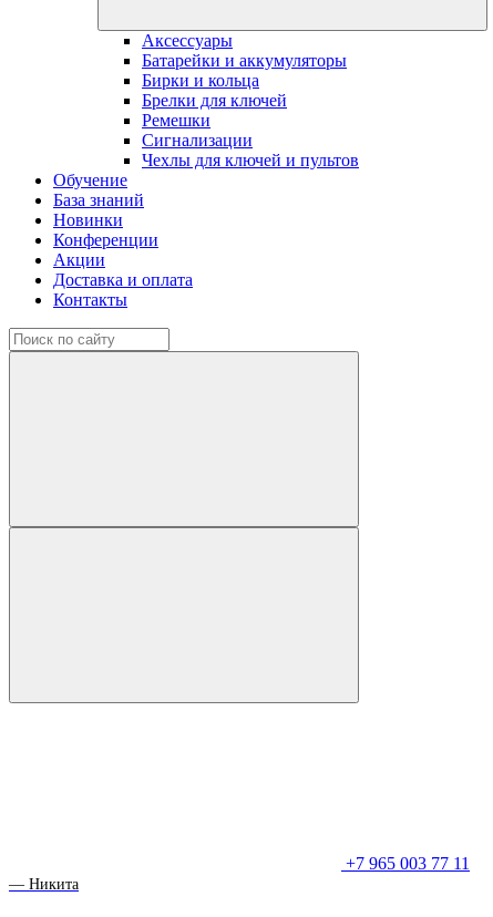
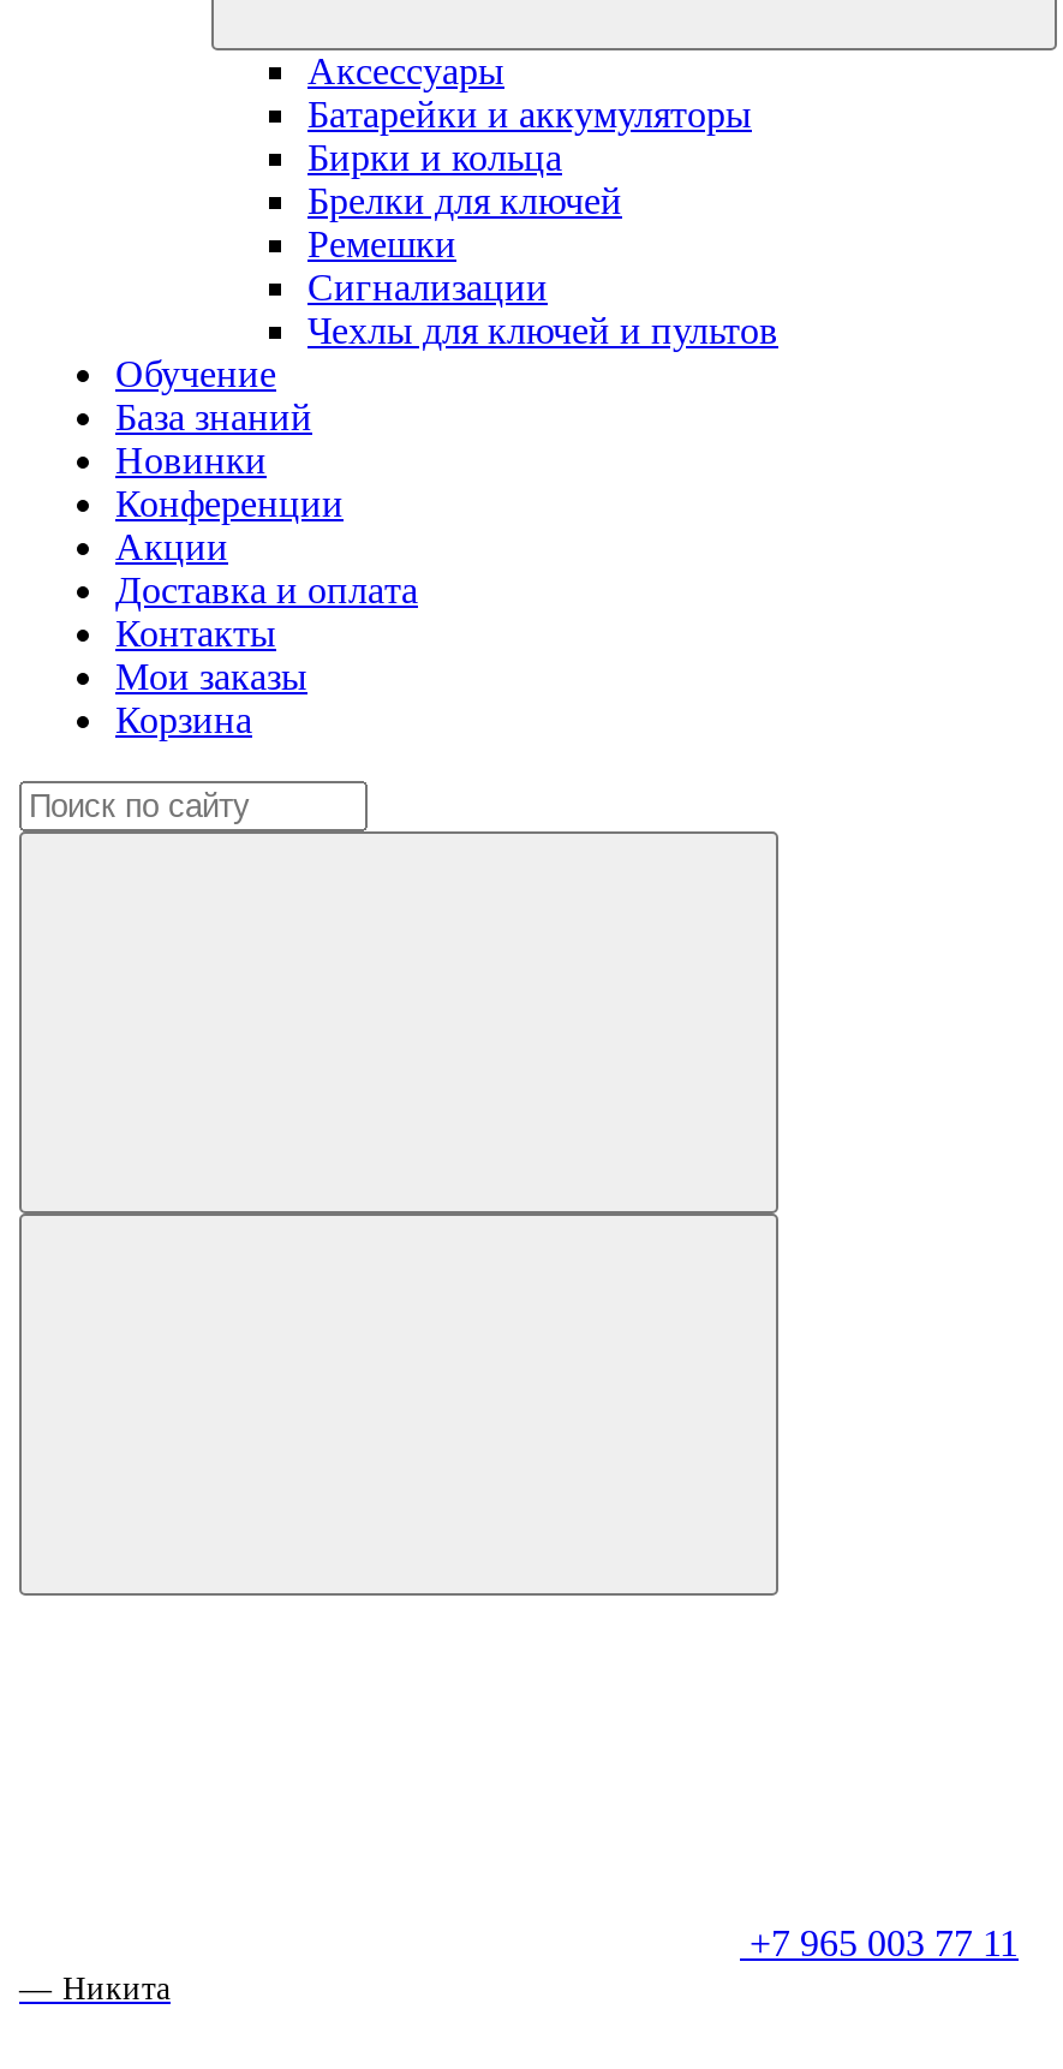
+ Мои заказы
+ Корзина
